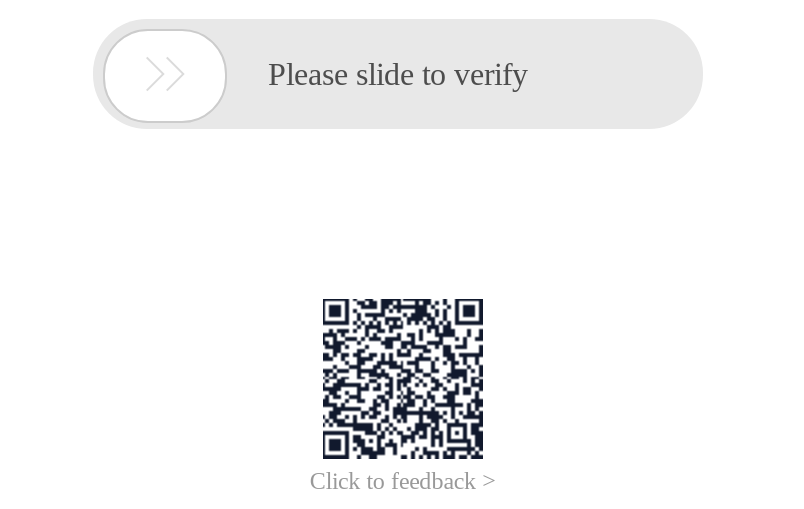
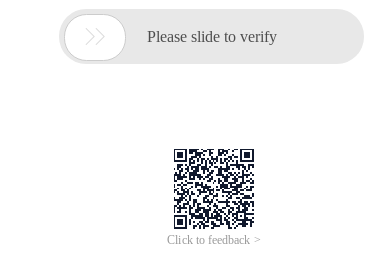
- [image]
+ [image]
